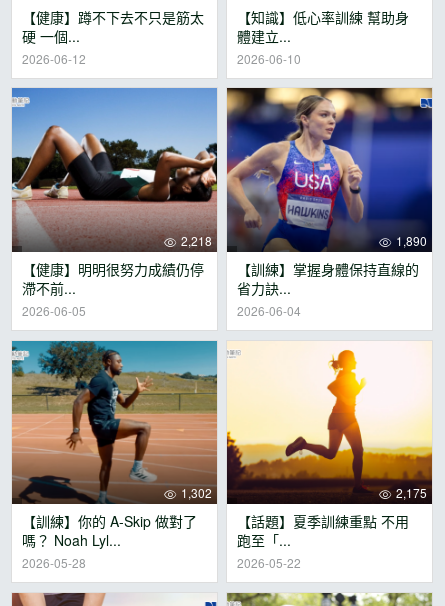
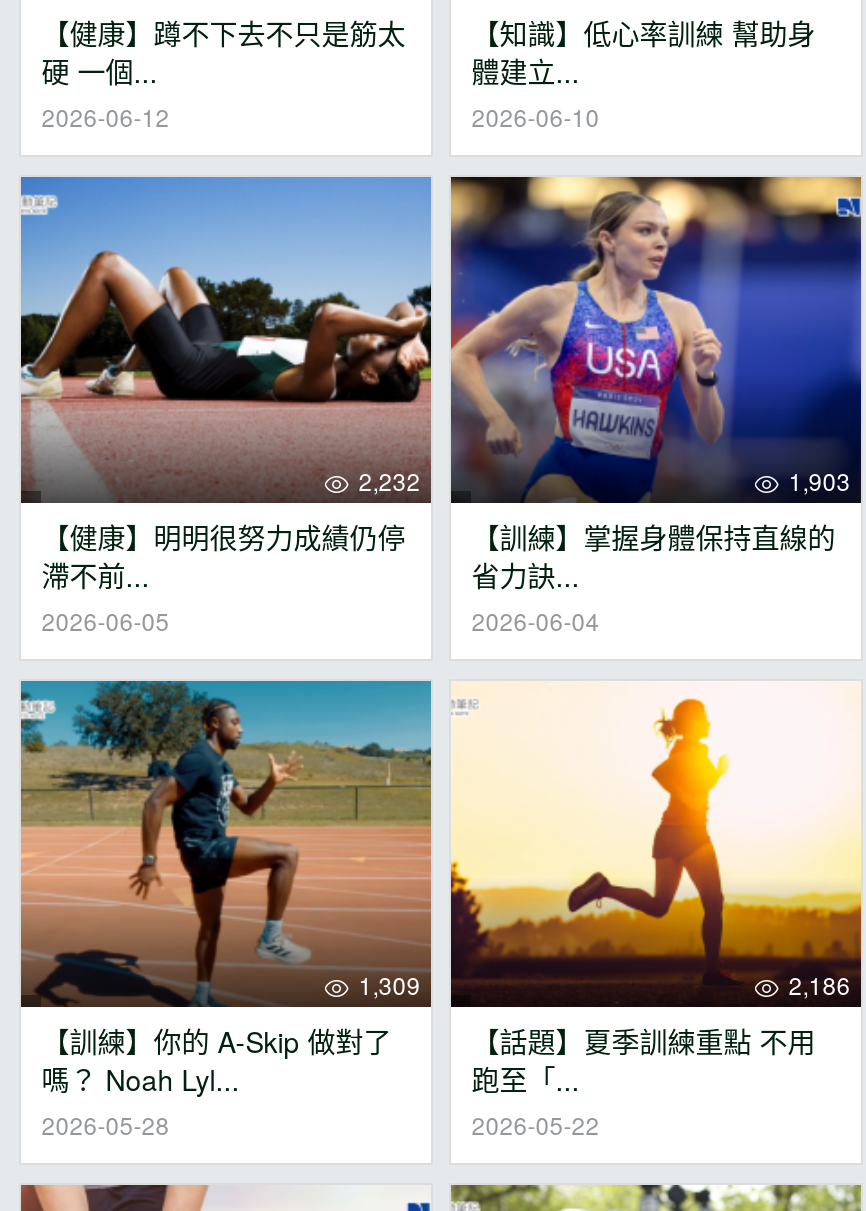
- 2,218
+ 2,232

- 1,890
+ 1,903

- 1,302
+ 1,309

- 2,175
+ 2,186
